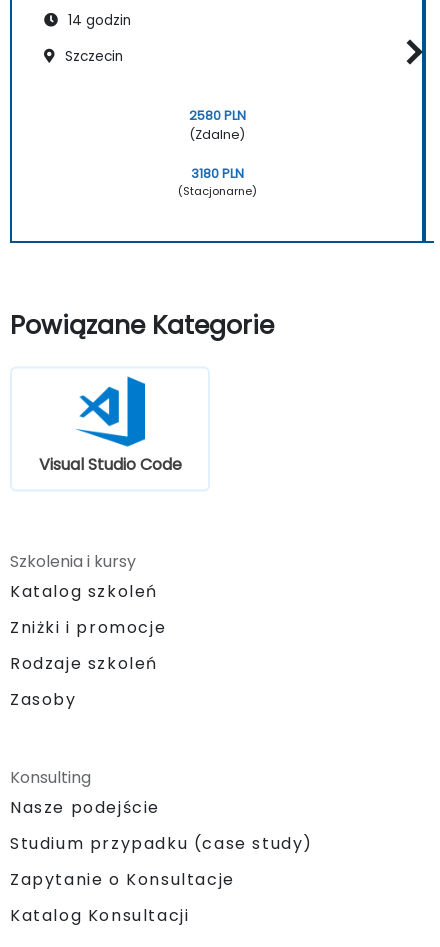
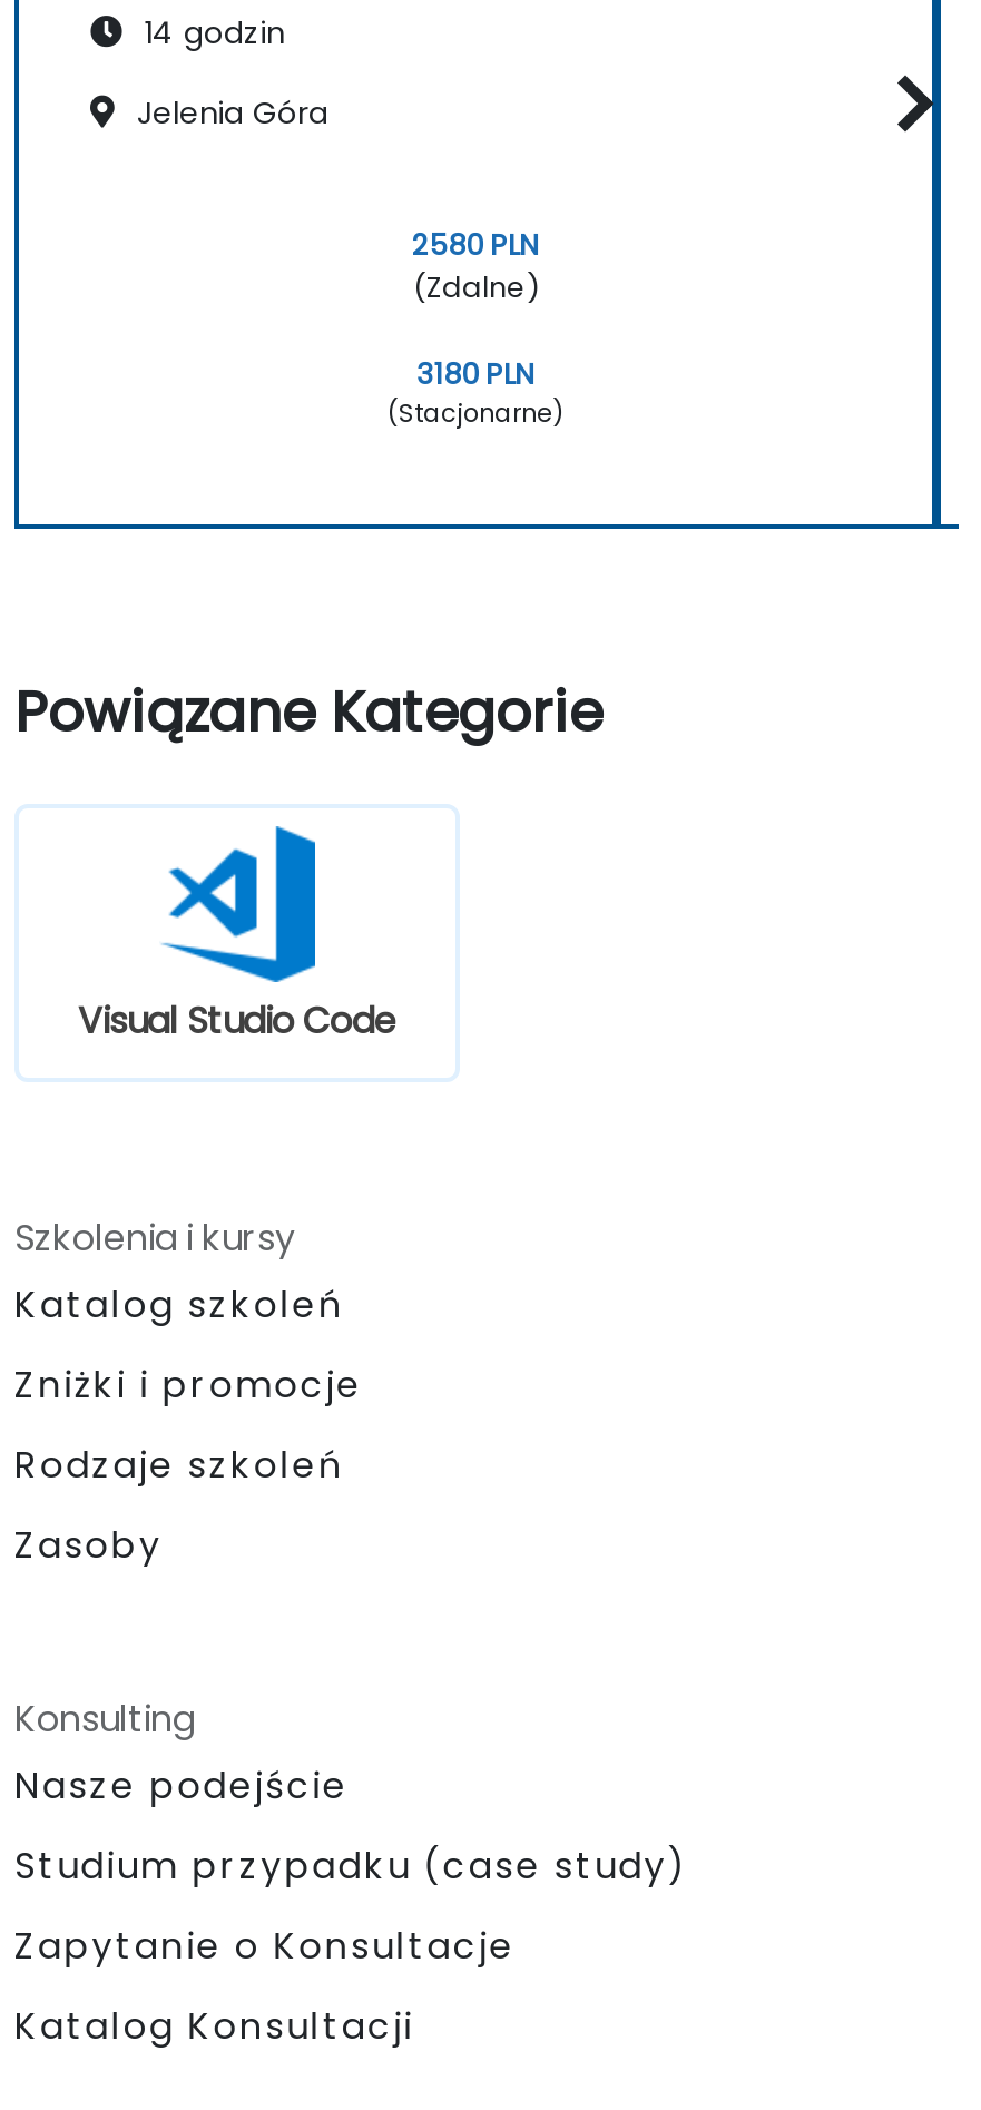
- Szczecin
+ Jelenia Góra
